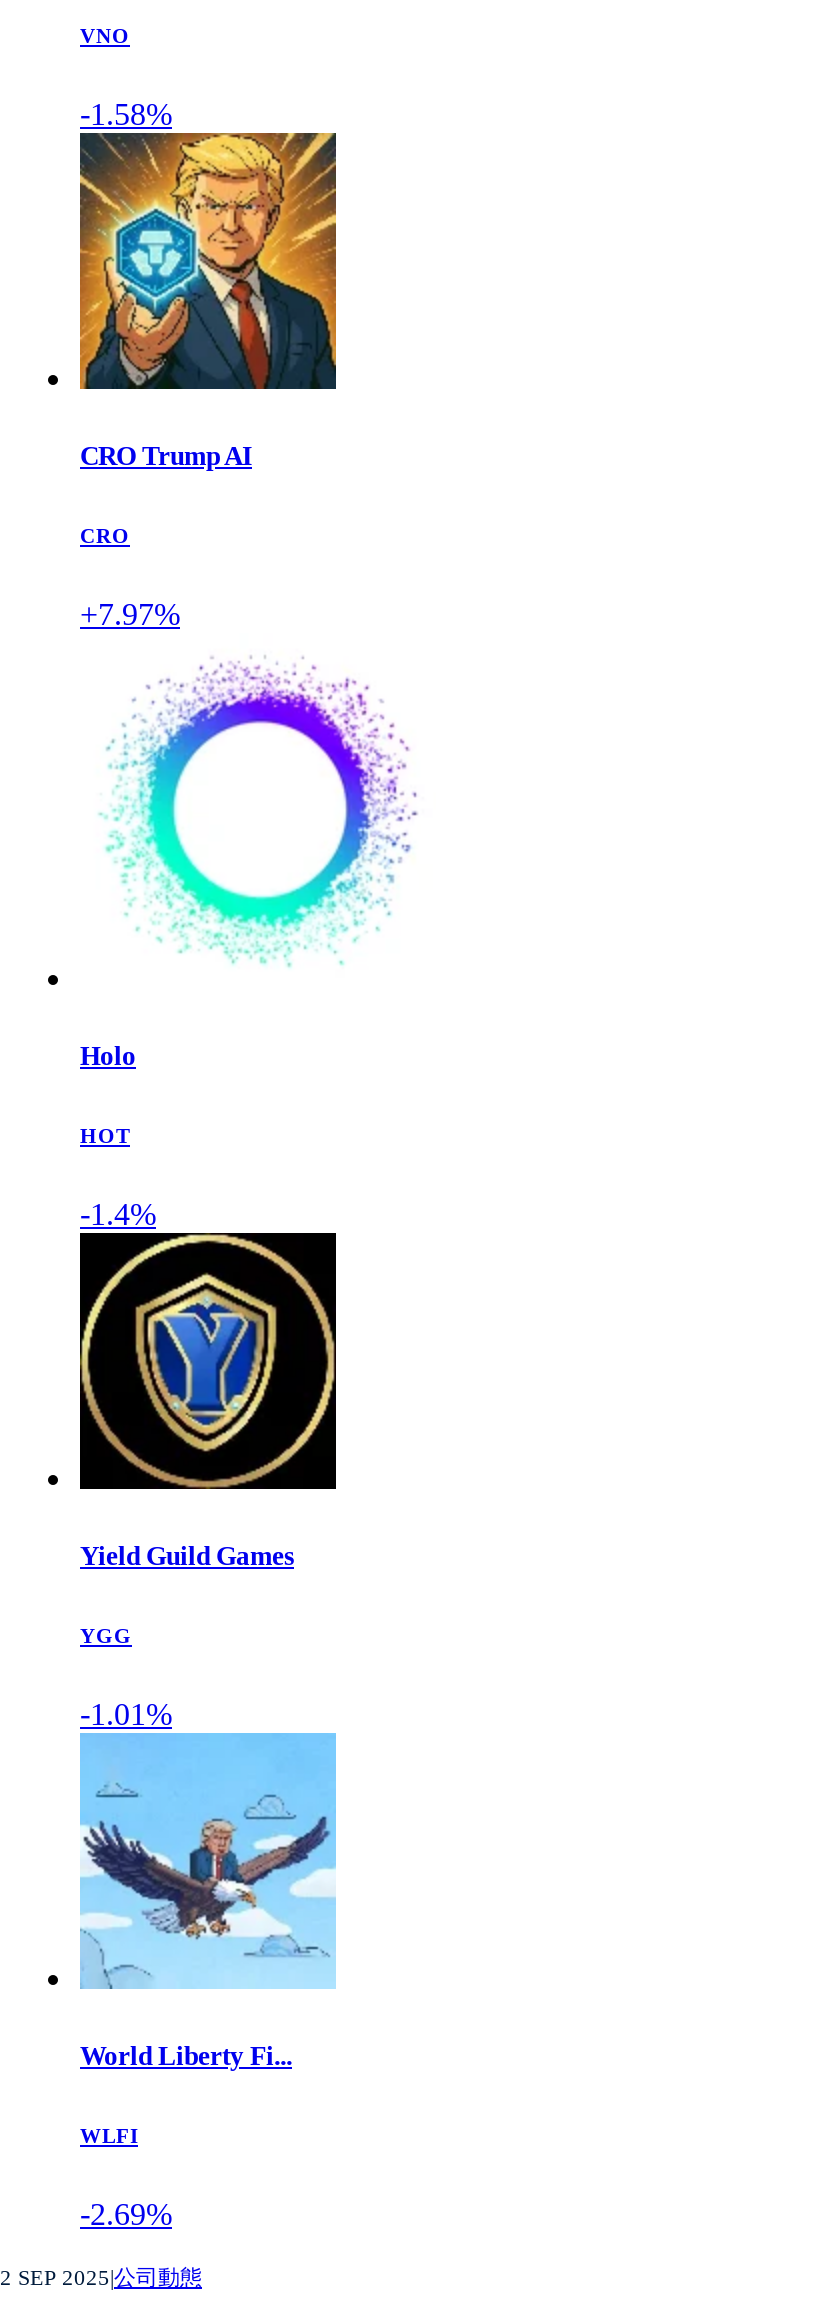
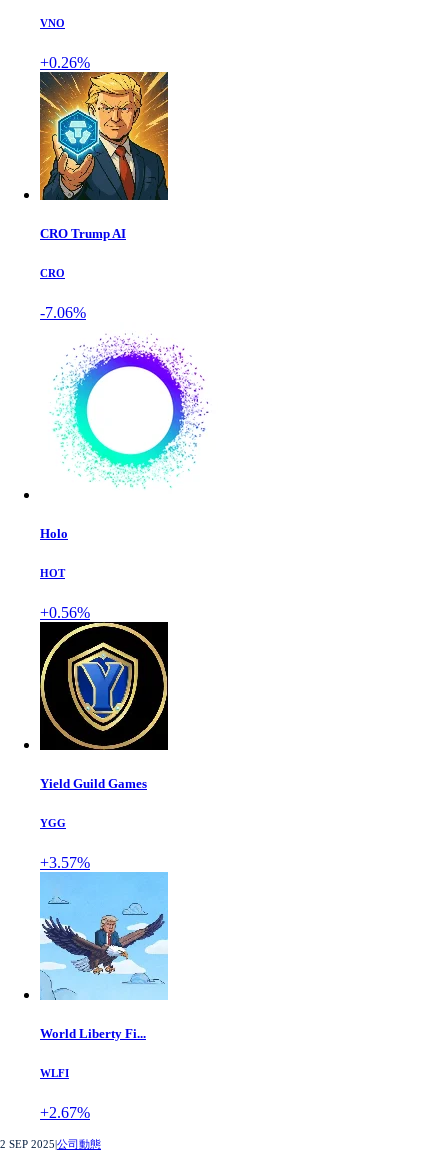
- -1.58%
+ +0.26%

- +7.97%
+ -7.06%

- -1.4%
+ +0.56%

- -1.01%
+ +3.57%

- -2.69%
+ +2.67%
